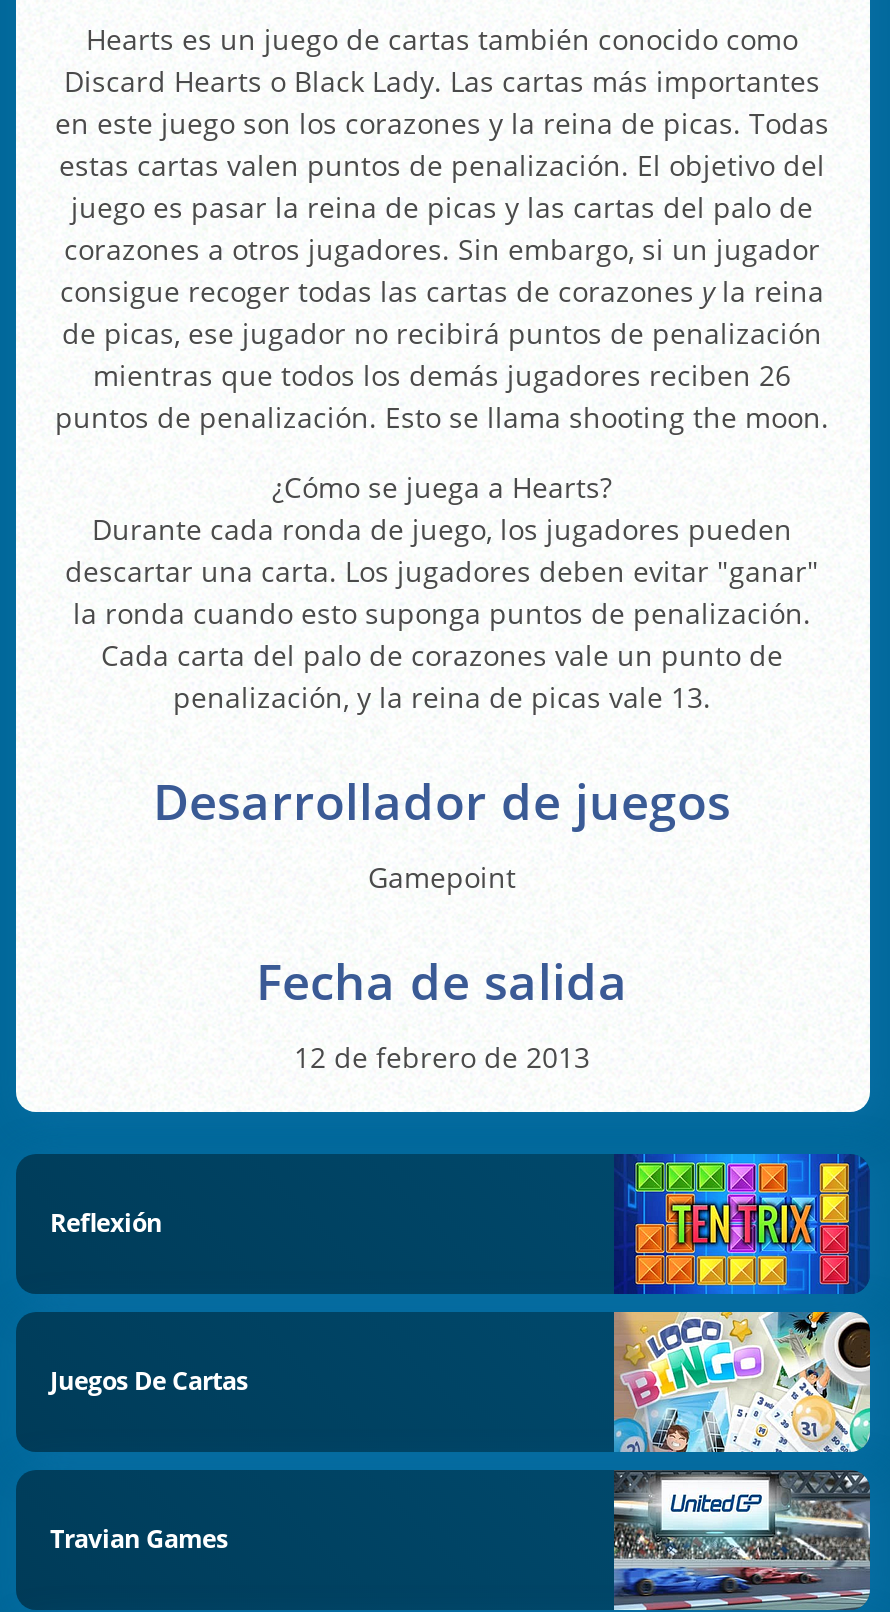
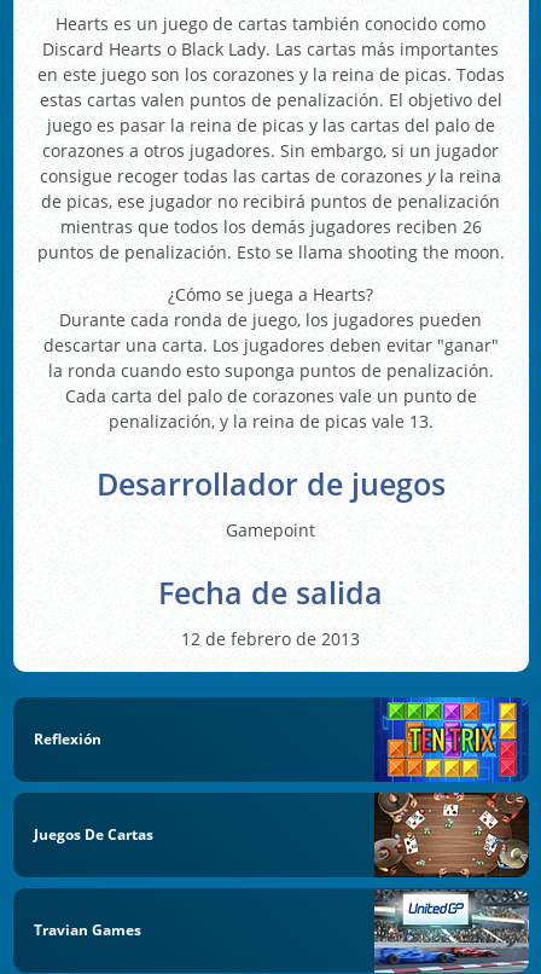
- [image]
+ [image]
